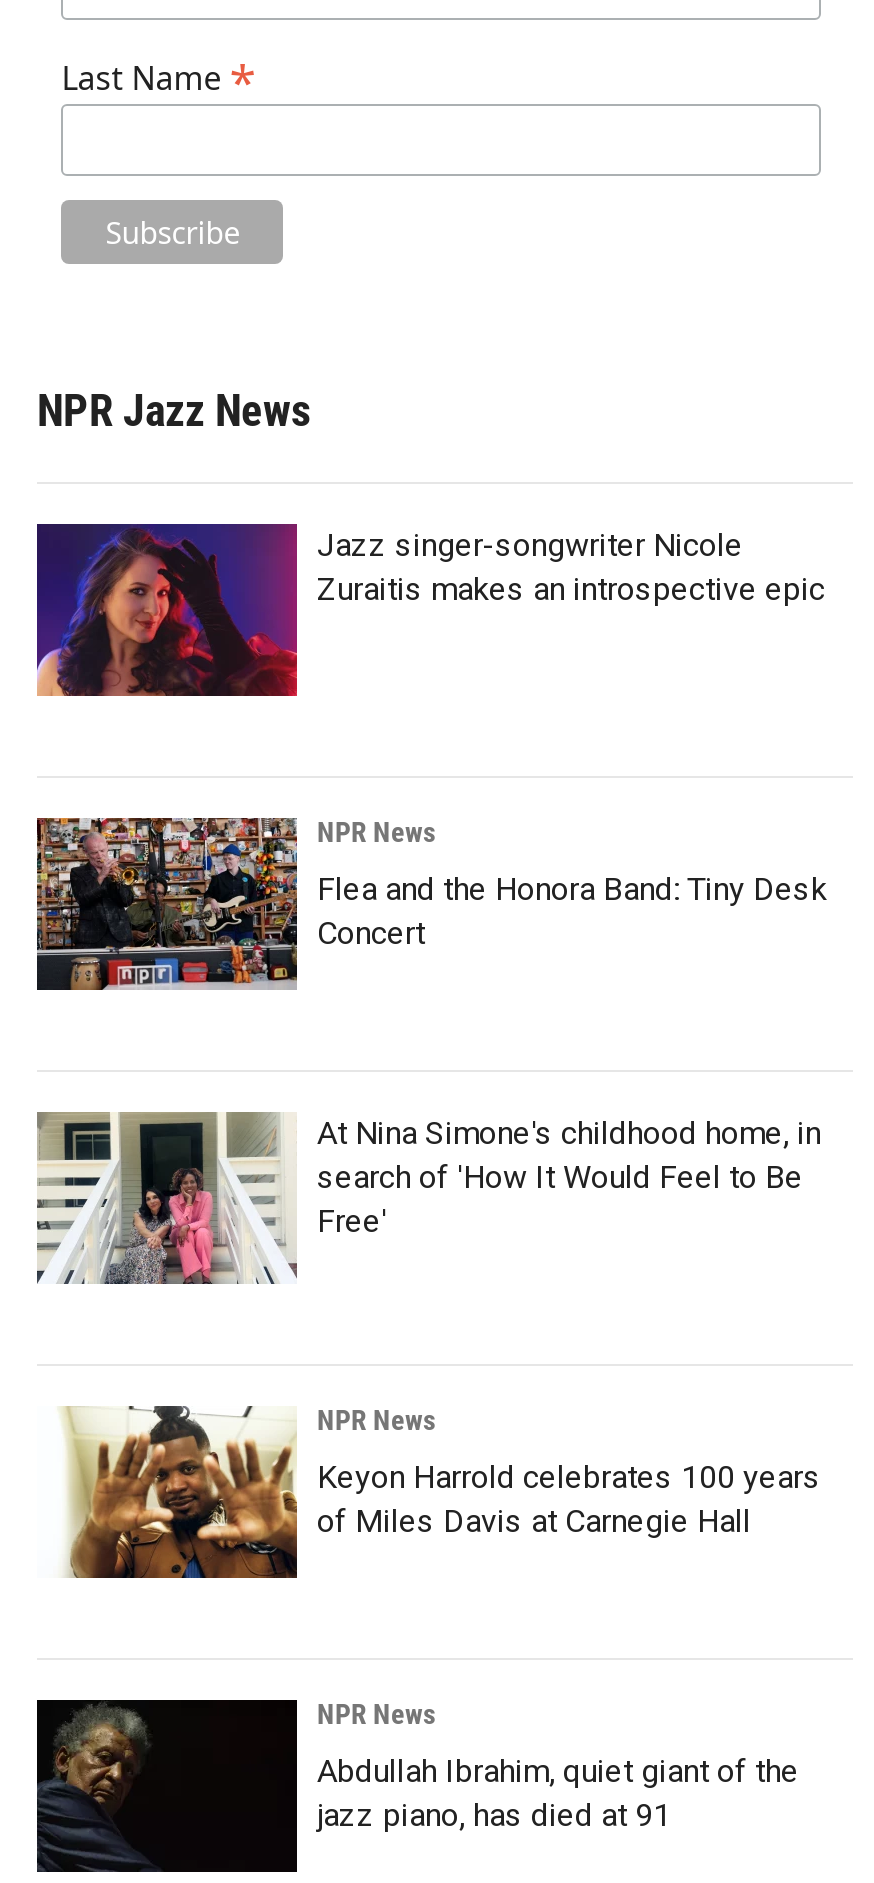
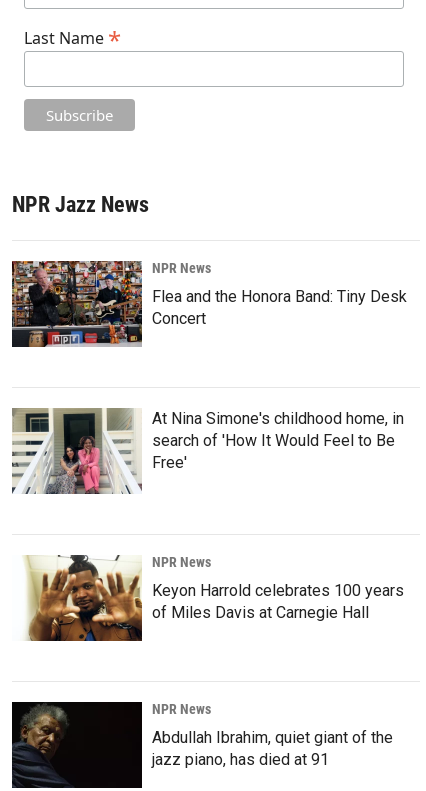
- [image]
- Jazz singer-songwriter Nicole
- Zuraitis makes an introspective epic
